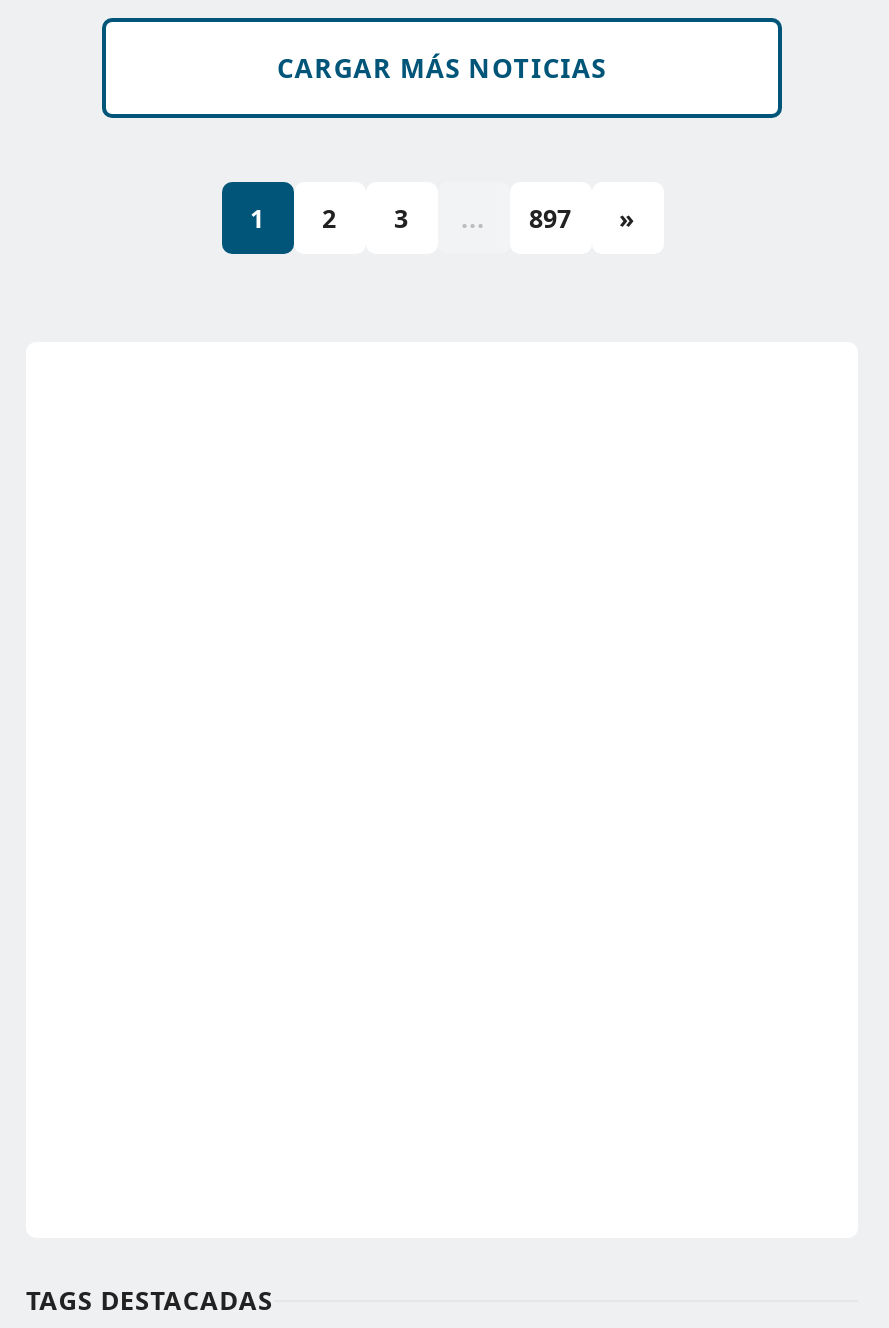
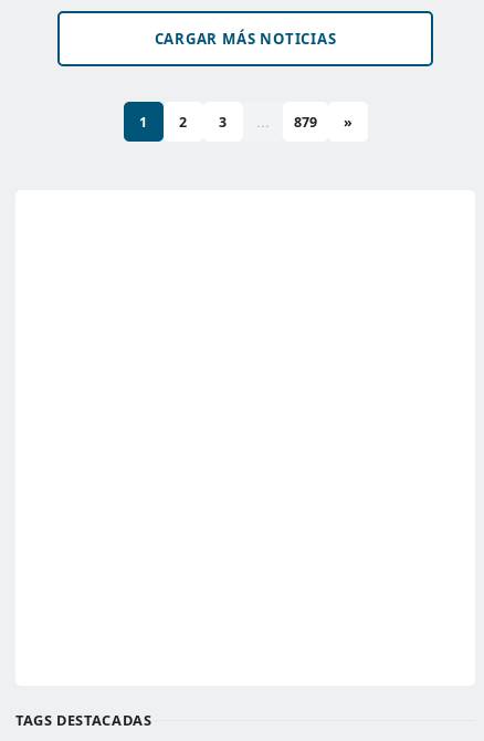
- 897
+ 879
